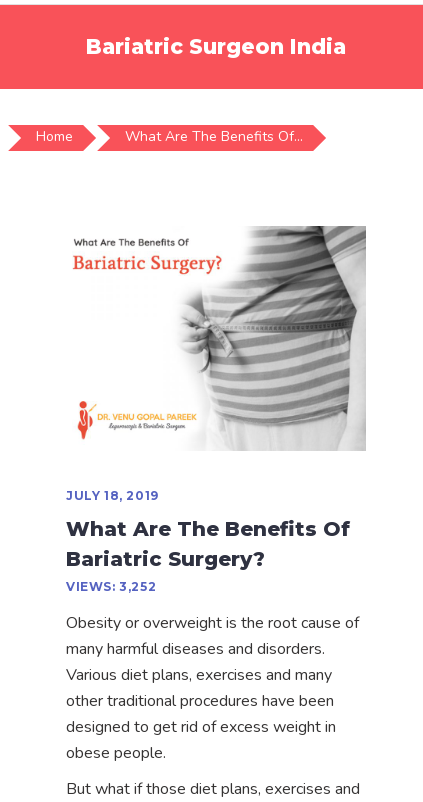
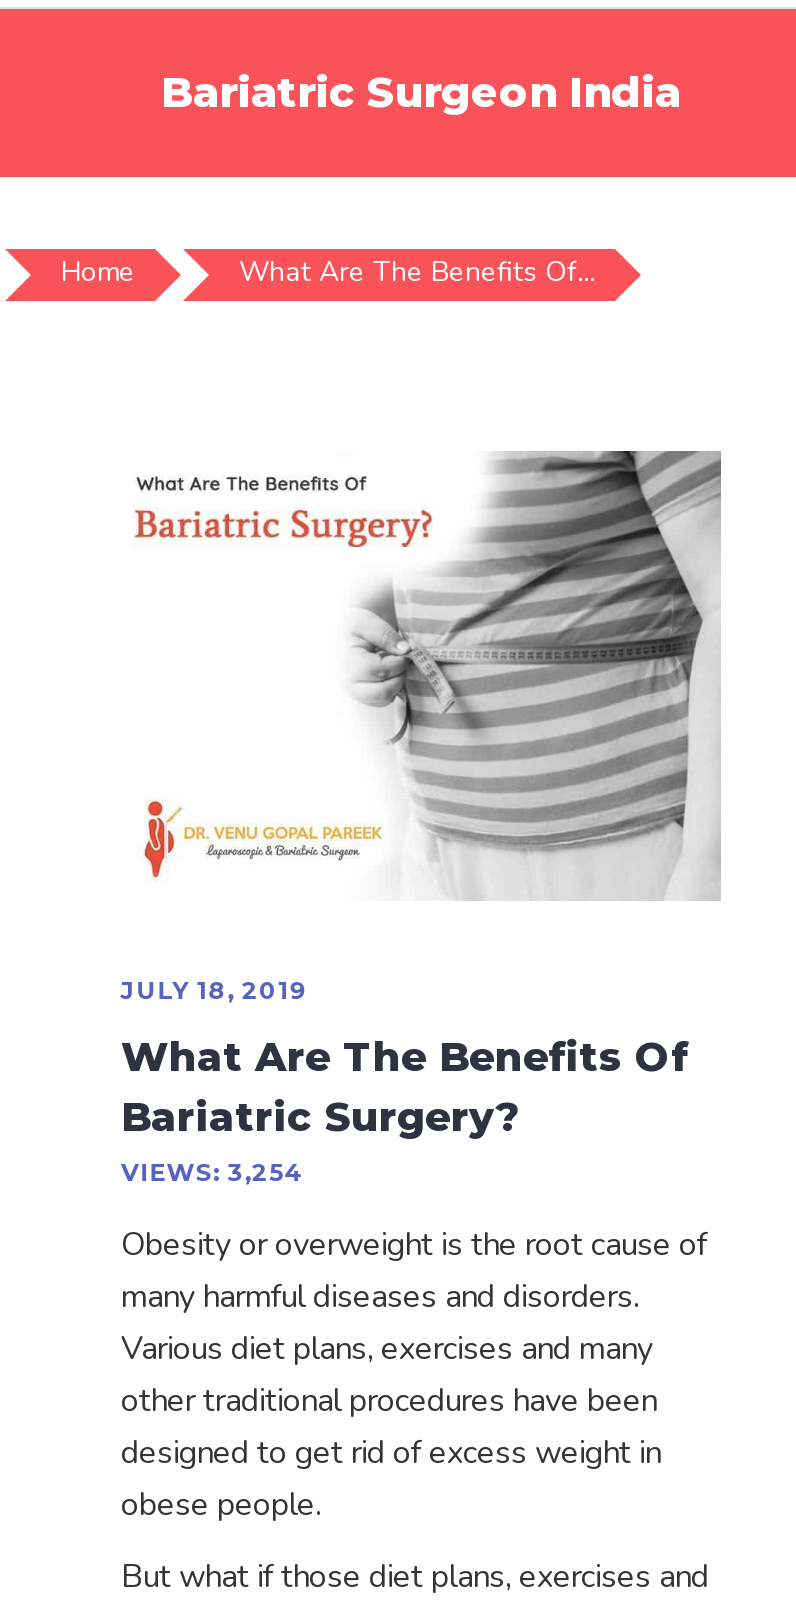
- VIEWS: 3,252
+ VIEWS: 3,254
